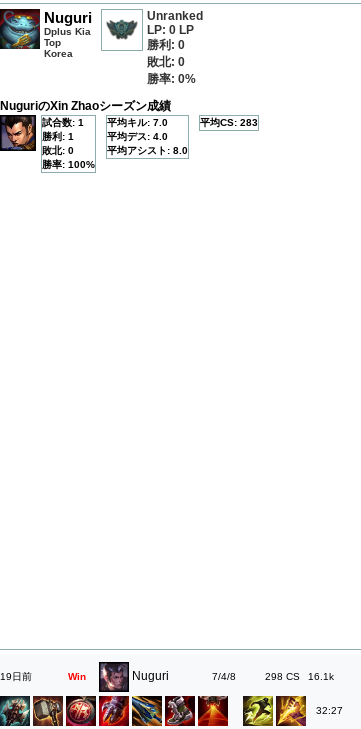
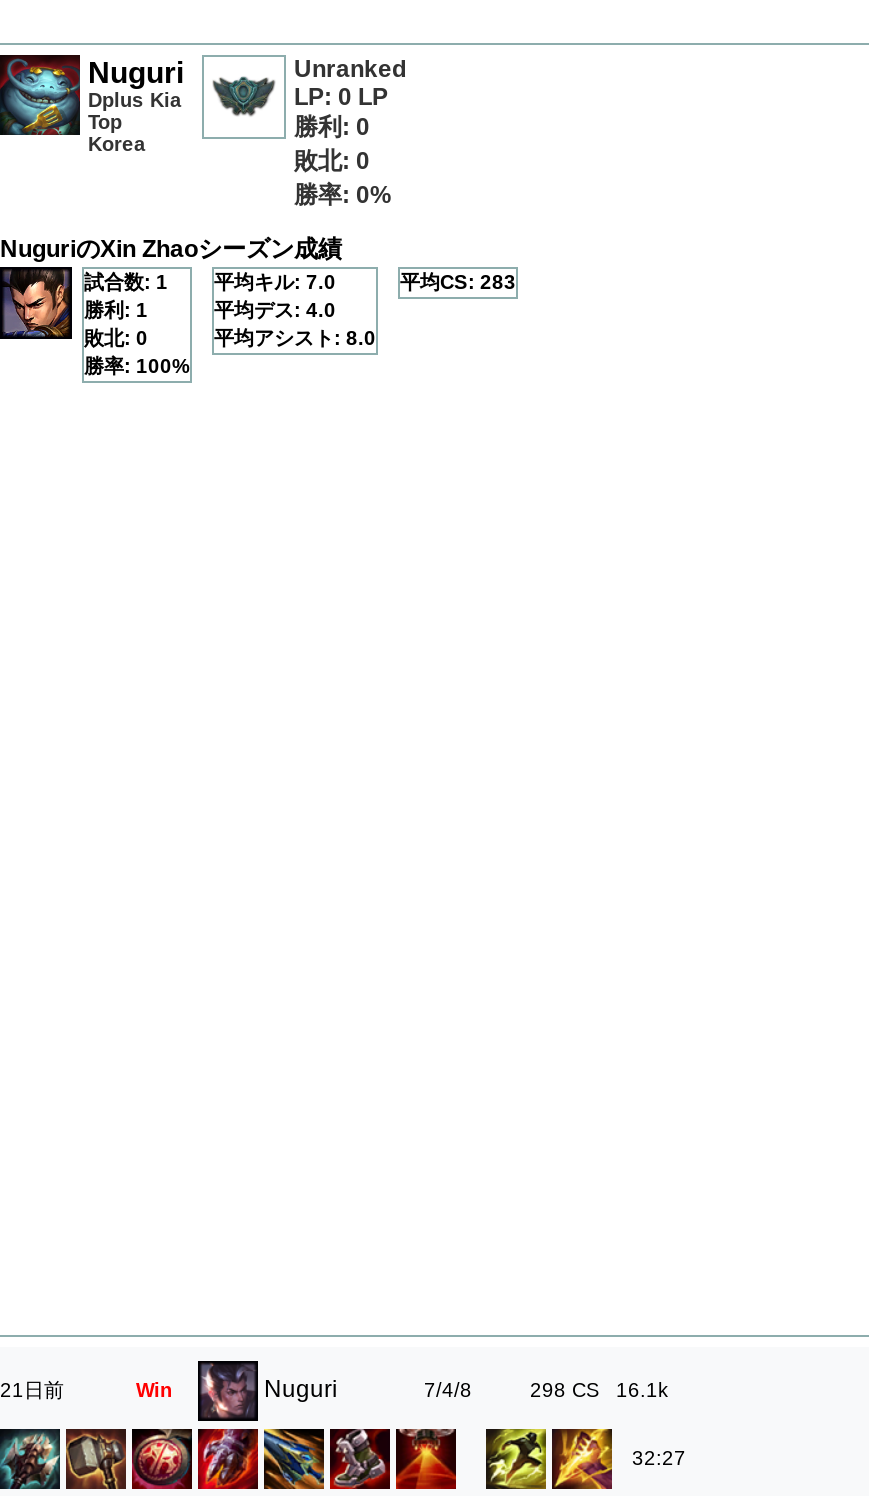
- 19日前
+ 21日前
